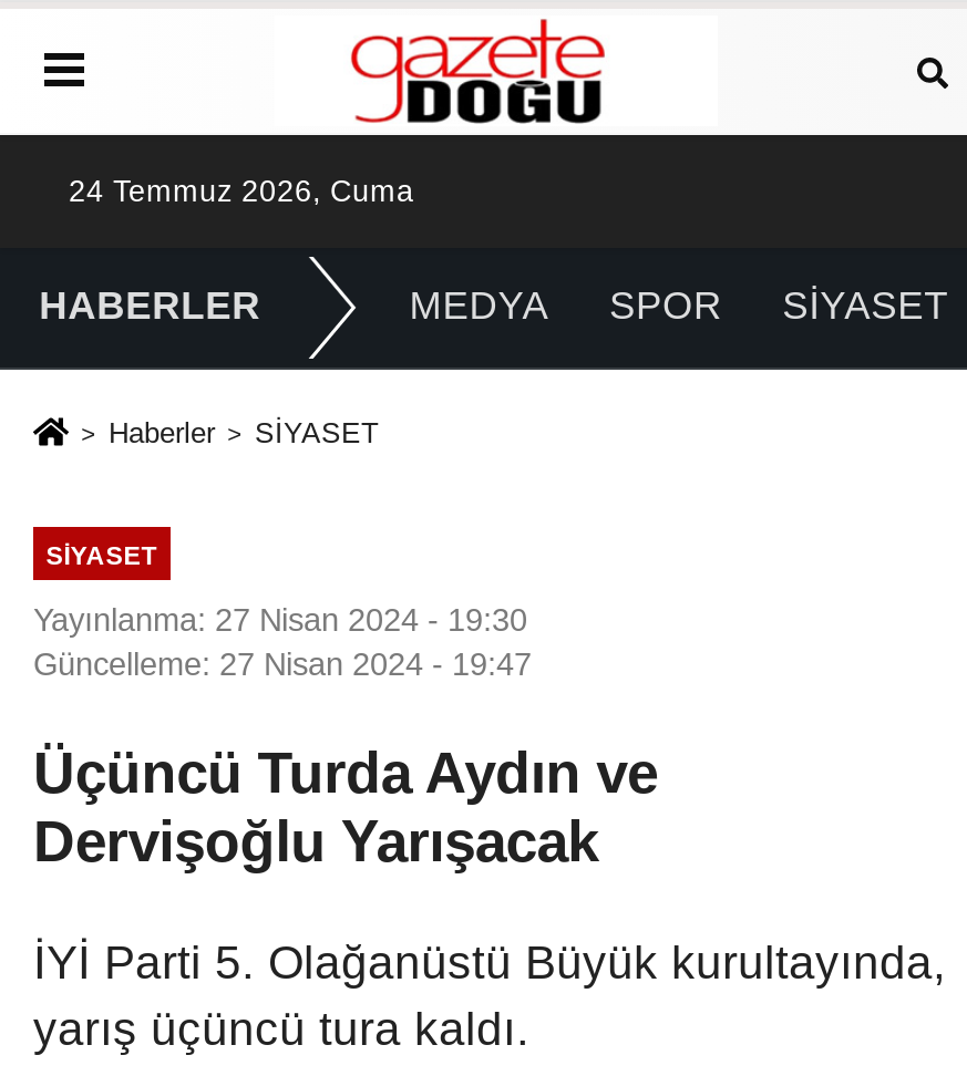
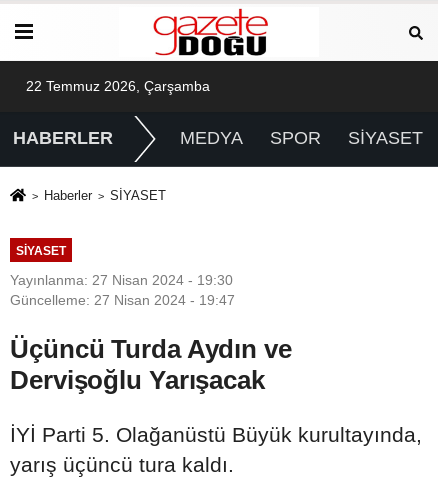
- 24 Temmuz 2026, Cuma
+ 22 Temmuz 2026, Çarşamba
